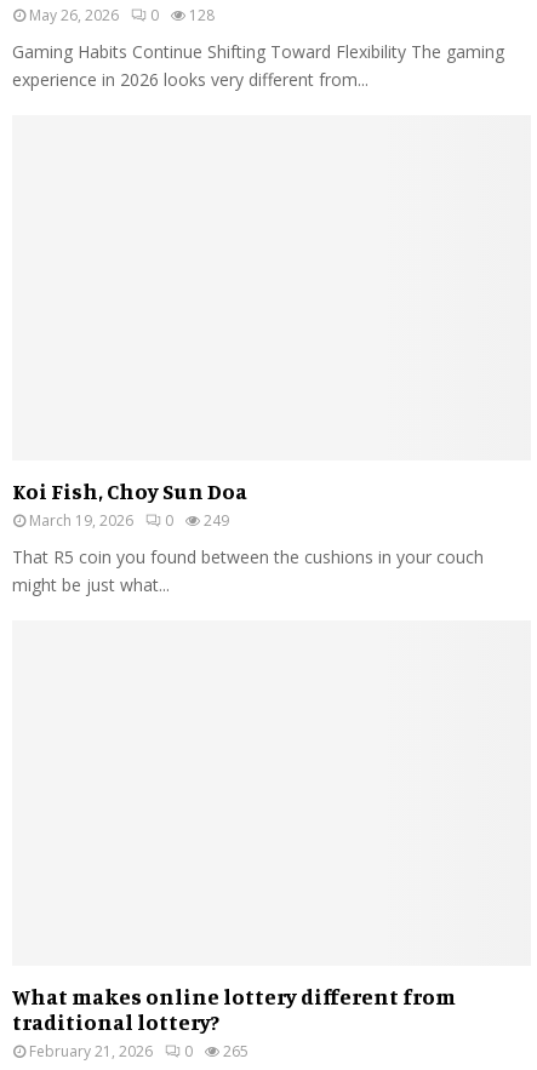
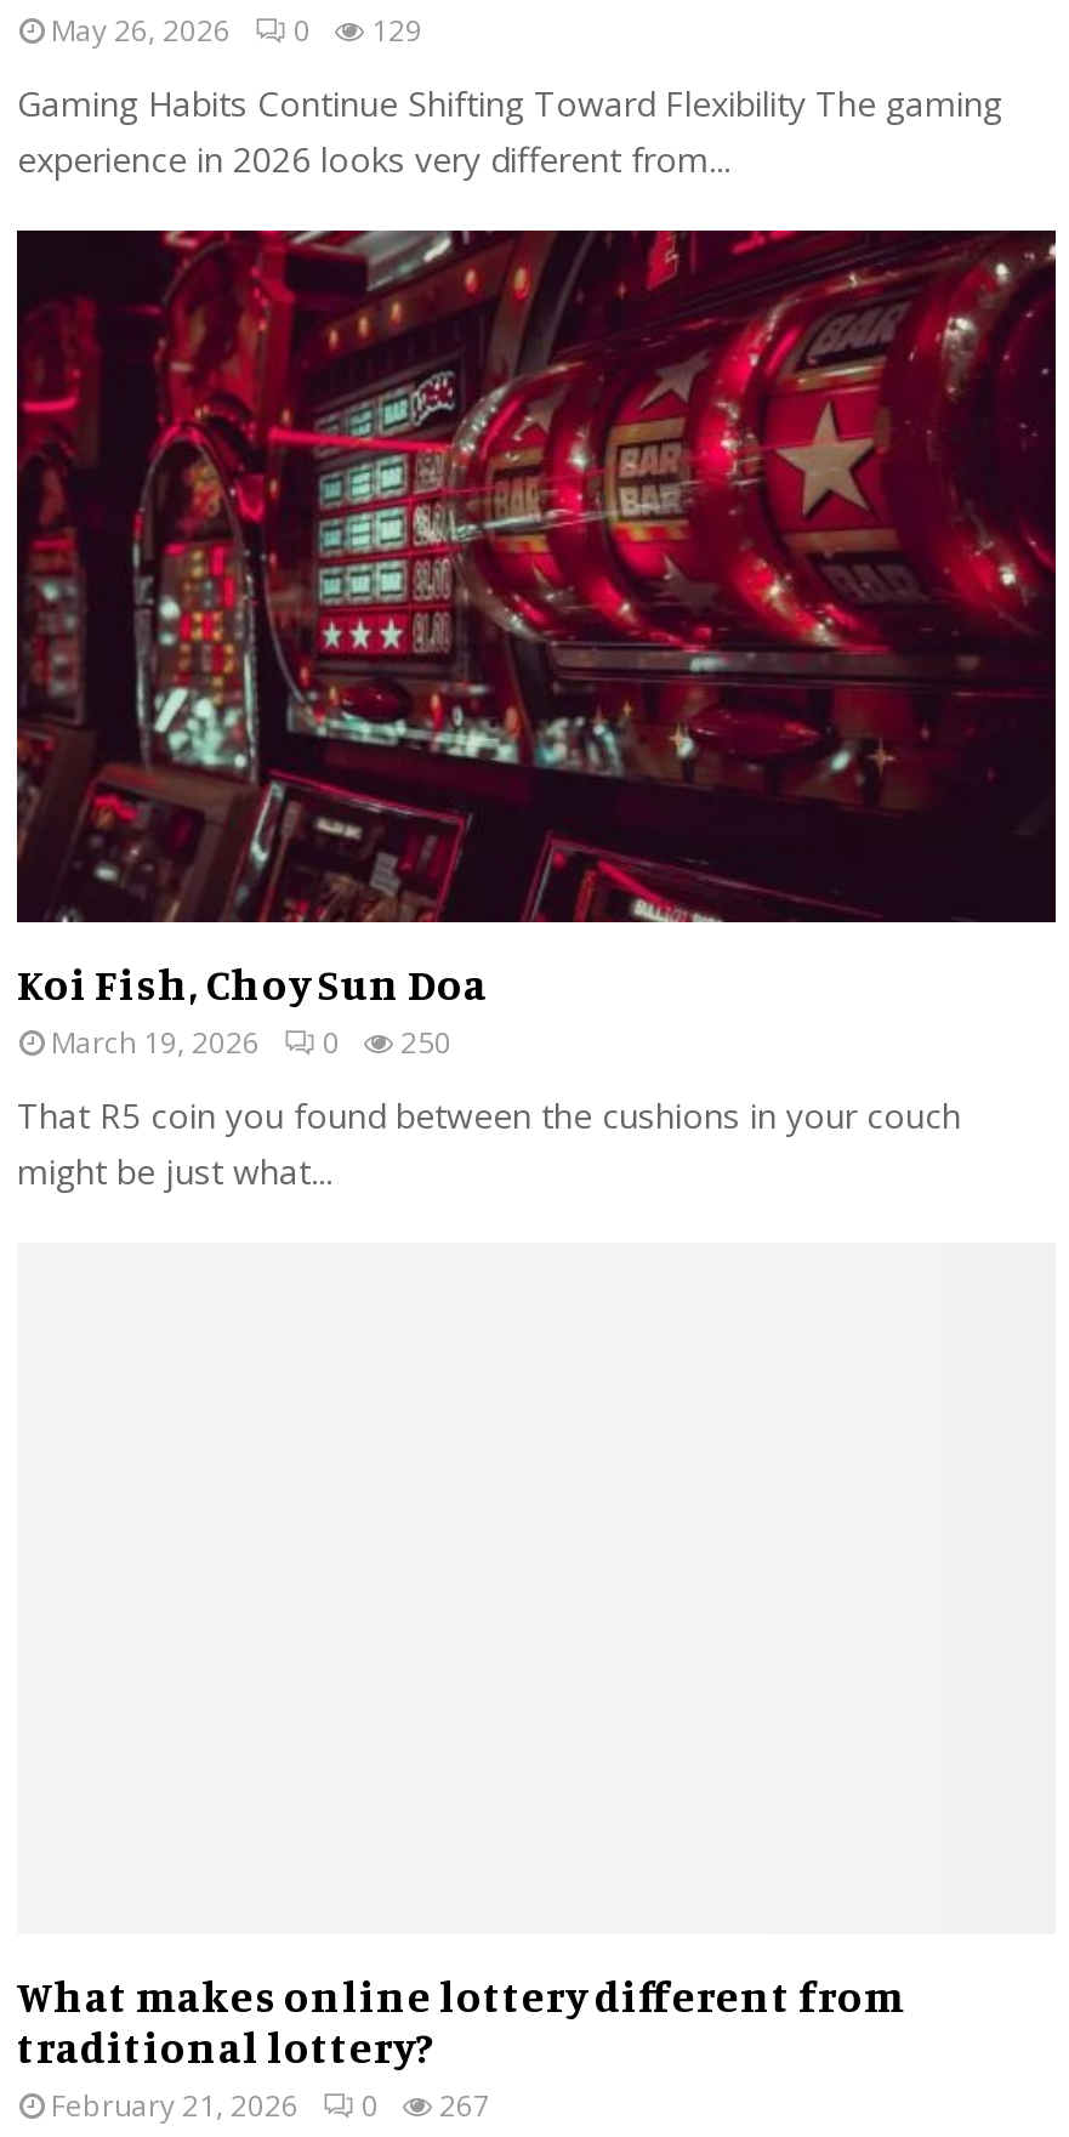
- May 26, 2026 0 128
+ May 26, 2026 0 129

+ [image]

- March 19, 2026 0 249
+ March 19, 2026 0 250

- February 21, 2026 0 265
+ February 21, 2026 0 267
